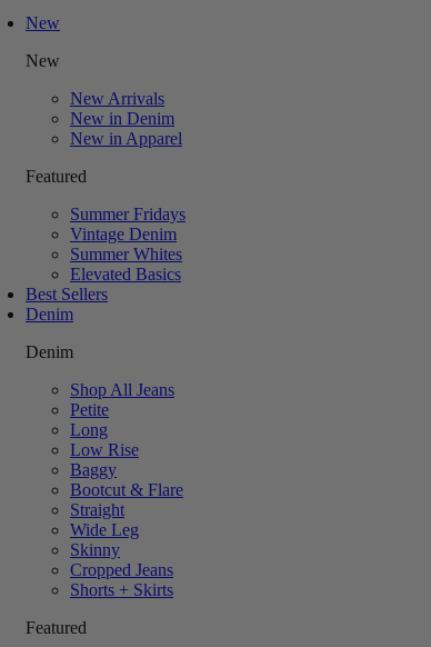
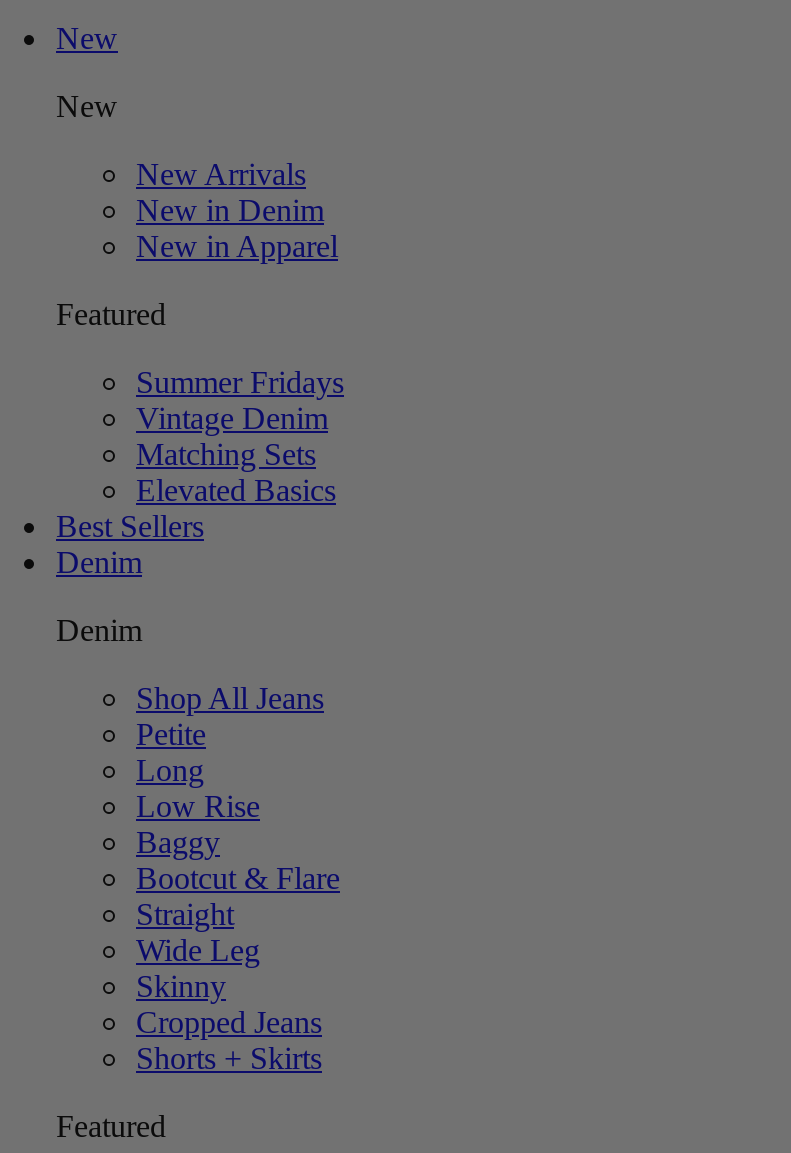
- Summer Whites
+ Matching Sets
